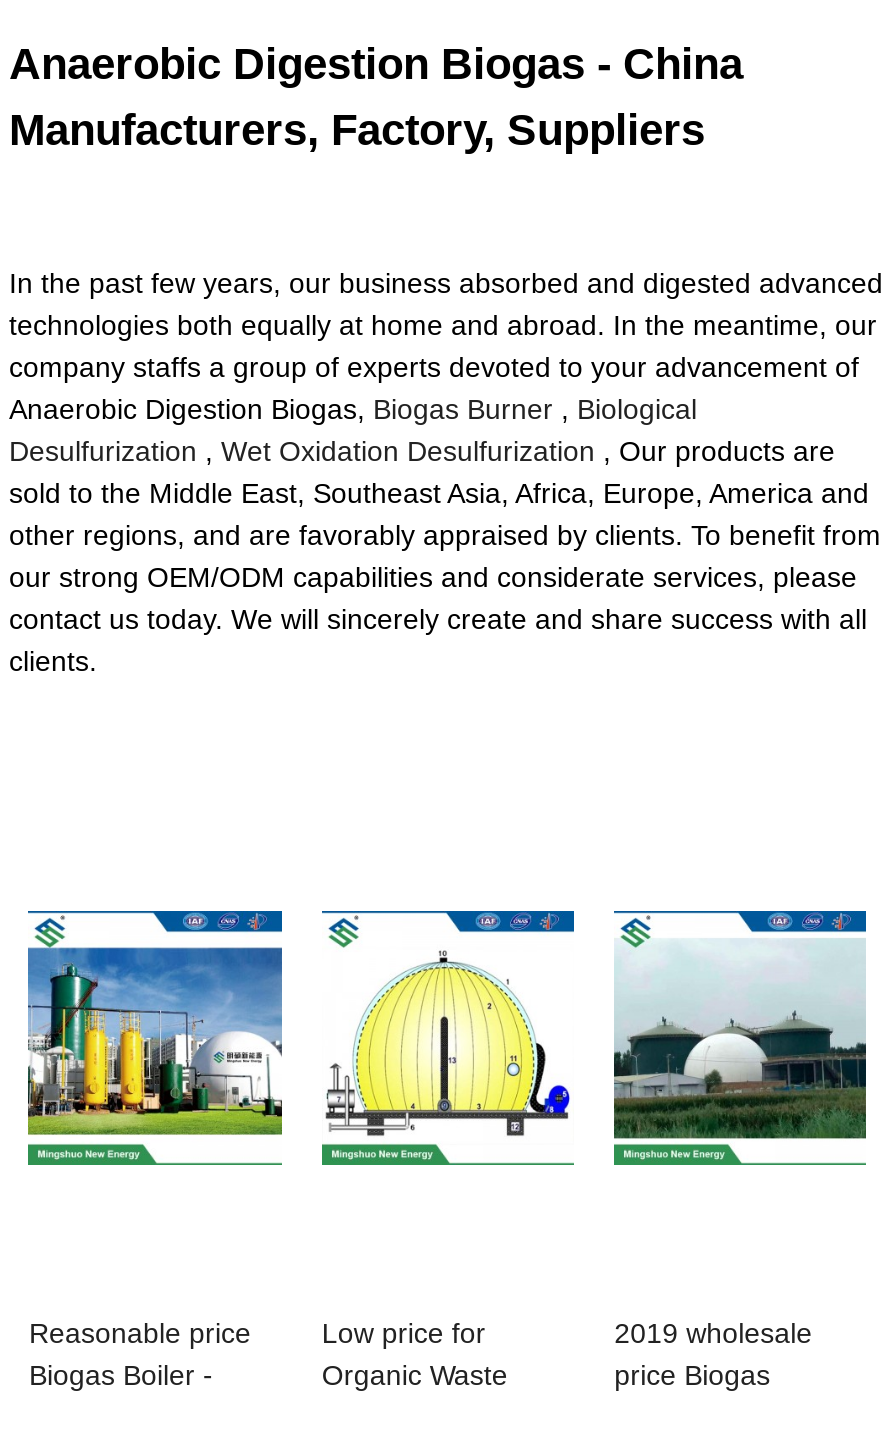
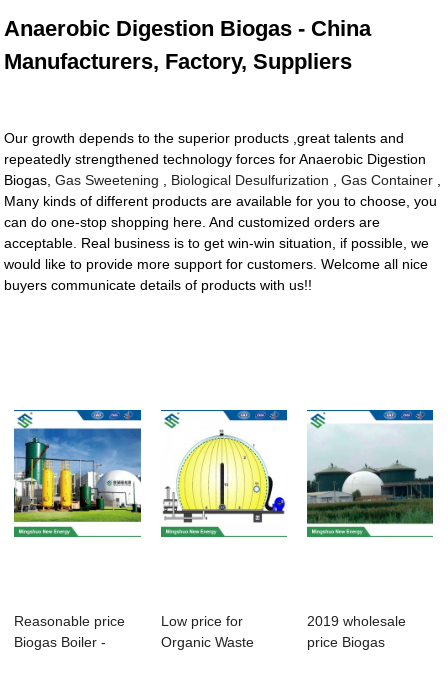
- In the past few years, our business absorbed and digested advanced
- technologies both equally at home and abroad. In the meantime, our
- company staffs a group of experts devoted to your advancement of
- Anaerobic Digestion Biogas, Biogas Burner, Biological
- Desulfurization, Wet Oxidation Desulfurization, Our products are
- sold to the Middle East, Southeast Asia, Africa, Europe, America and
- other regions, and are favorably appraised by clients. To benefit from
- our strong OEM/ODM capabilities and considerate services, please
- contact us today. We will sincerely create and share success with all
- clients.
+ Our growth depends to the superior products ,great talents and
+ repeatedly strengthened technology forces for Anaerobic Digestion
+ Biogas, Gas Sweetening, Biological Desulfurization, Gas Container,
+ Many kinds of different products are available for you to choose, you
+ can do one-stop shopping here. And customized orders are
+ acceptable. Real business is to get win-win situation, if possible, we
+ would like to provide more support for customers. Welcome all nice
+ buyers communicate details of products with us!!
